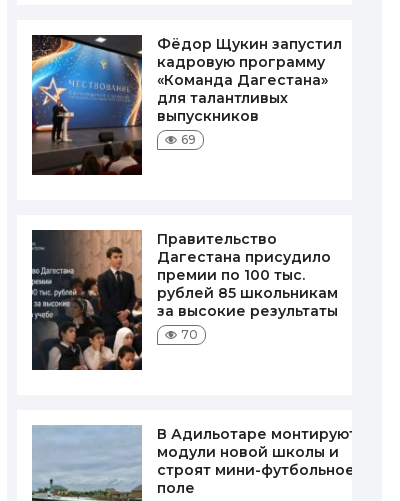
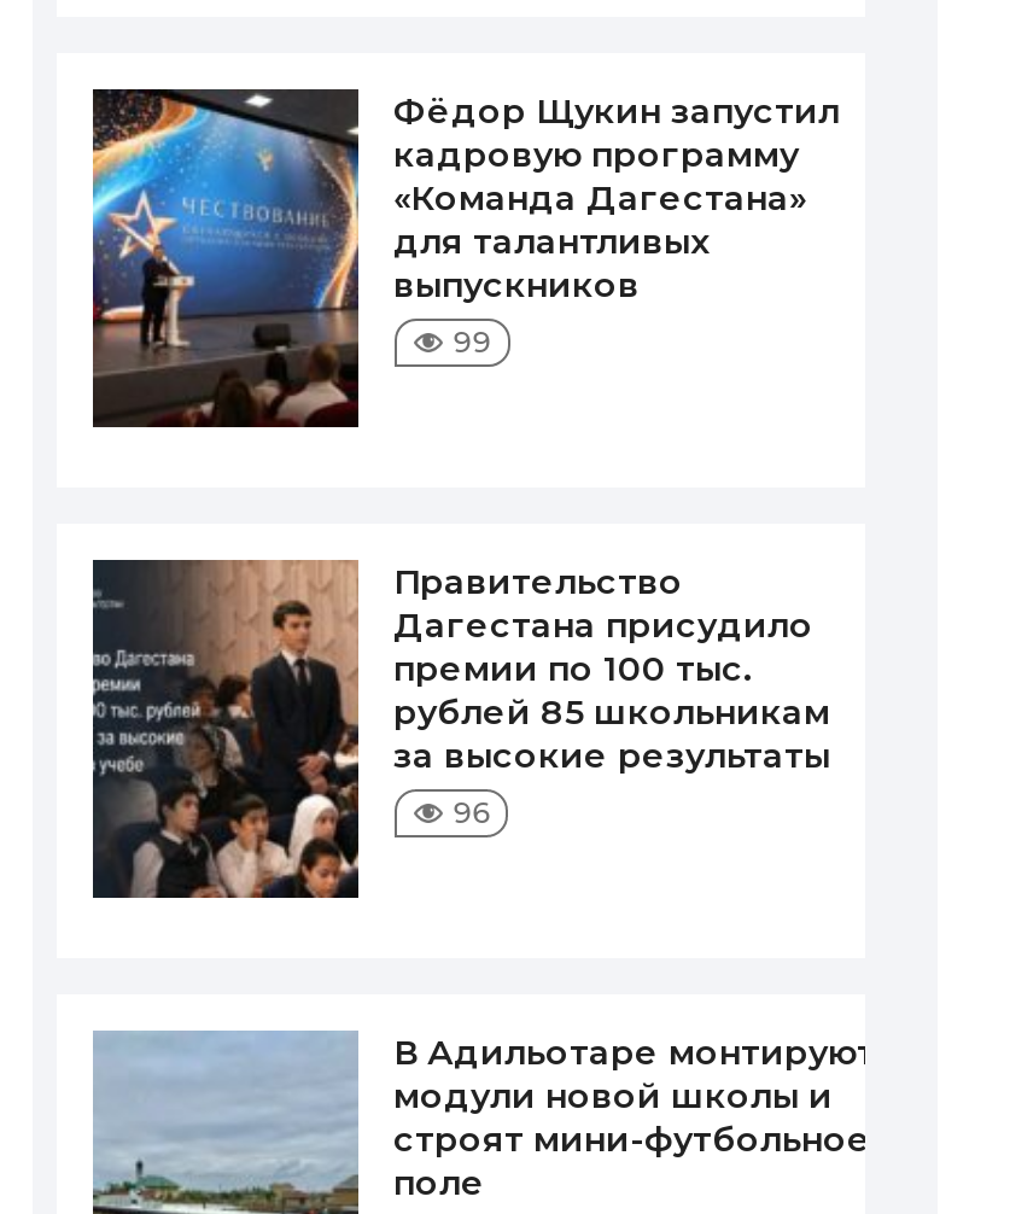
- 69
+ 99

- 70
+ 96
